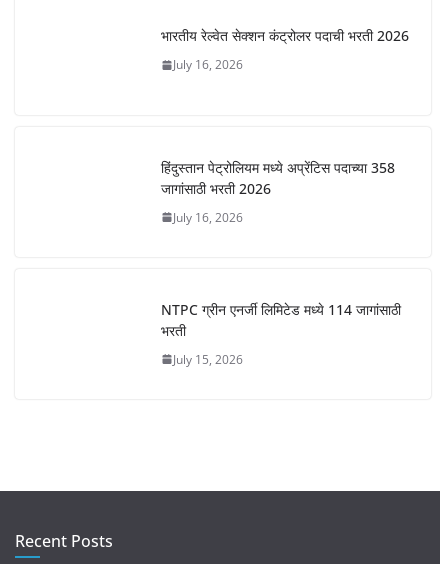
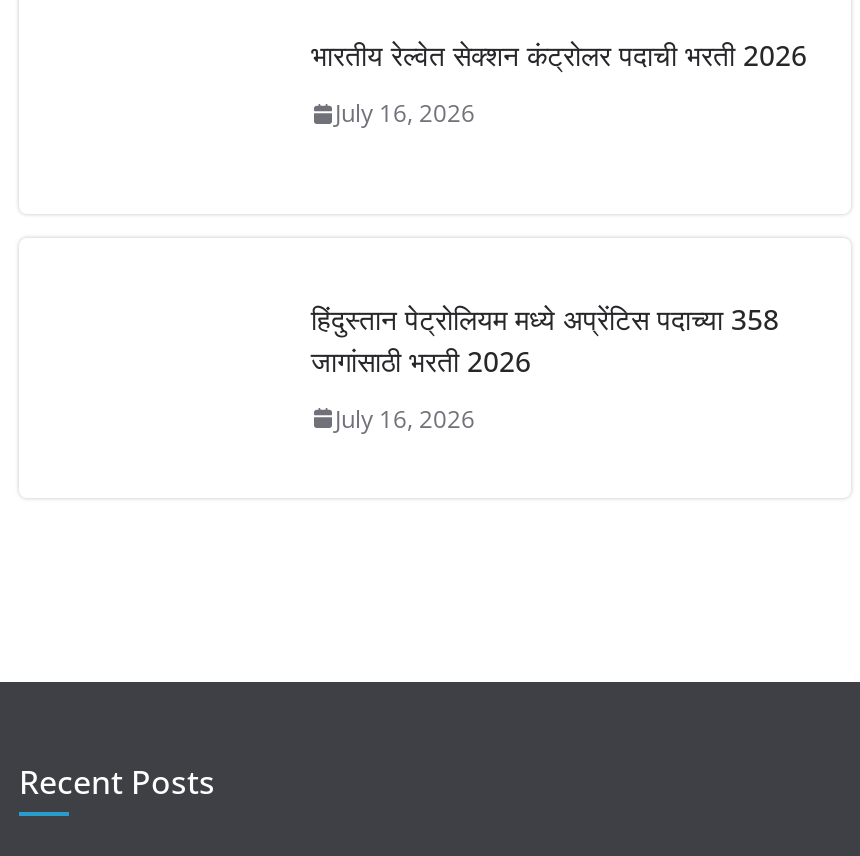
- NTPC ग्रीन एनर्जी लिमिटेड मध्ये 114 जागांसाठी
- भरती
- July 15, 2026
